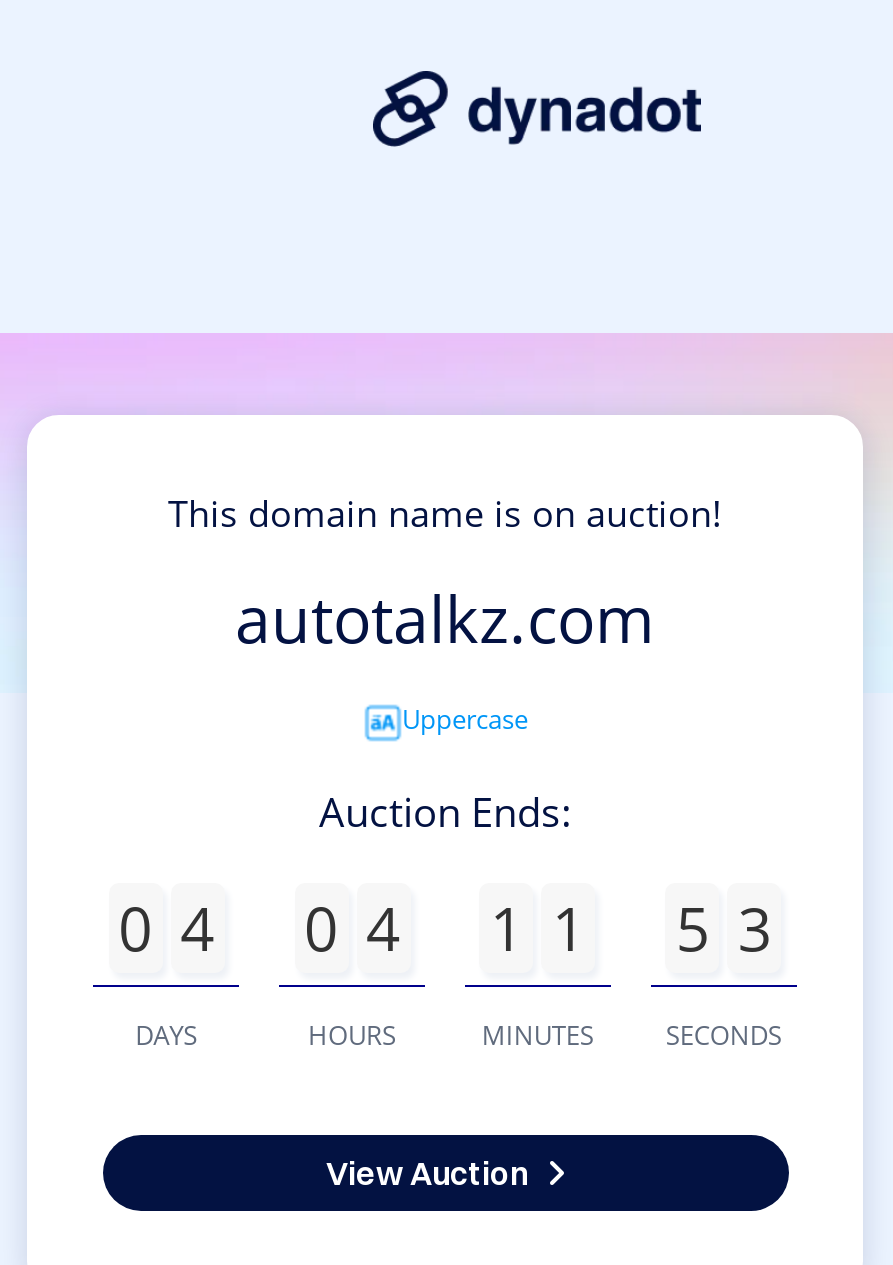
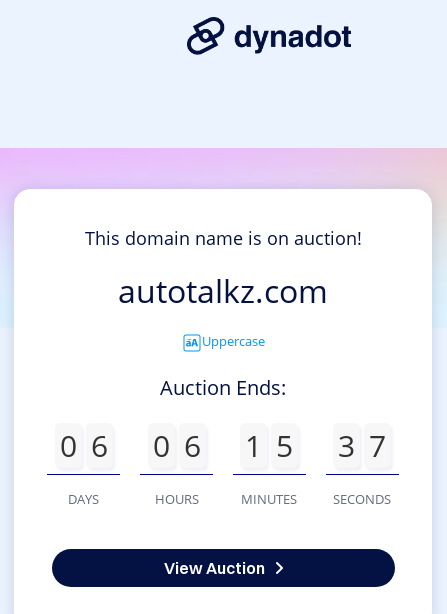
- 0 4
+ 0 6

- 0 4
+ 0 6

- 1 1
+ 1 5

- 5 3
+ 3 7
